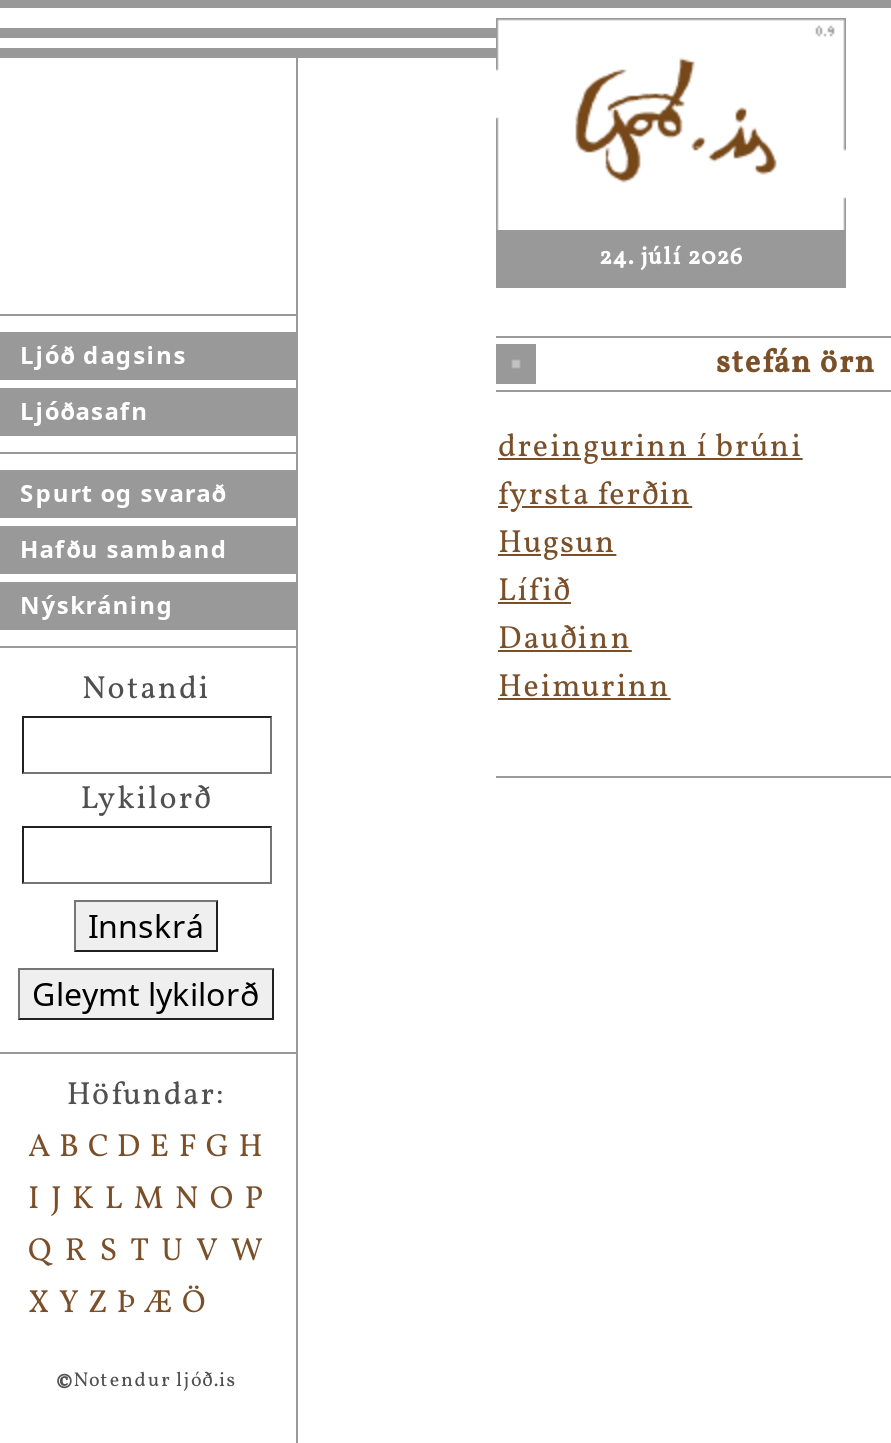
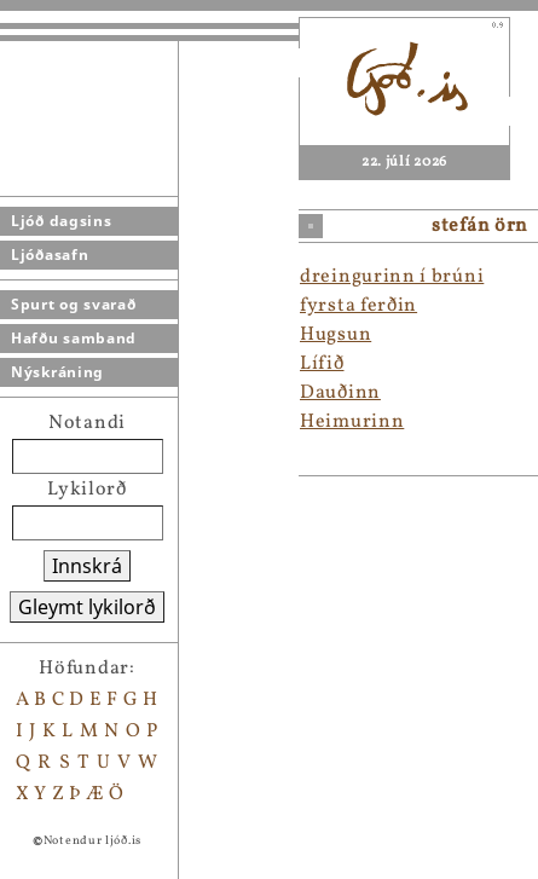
- 24. júlí 2026
+ 22. júlí 2026
